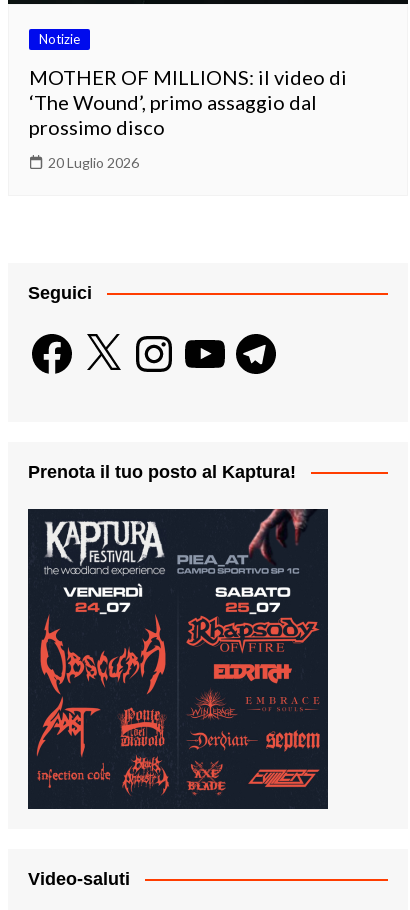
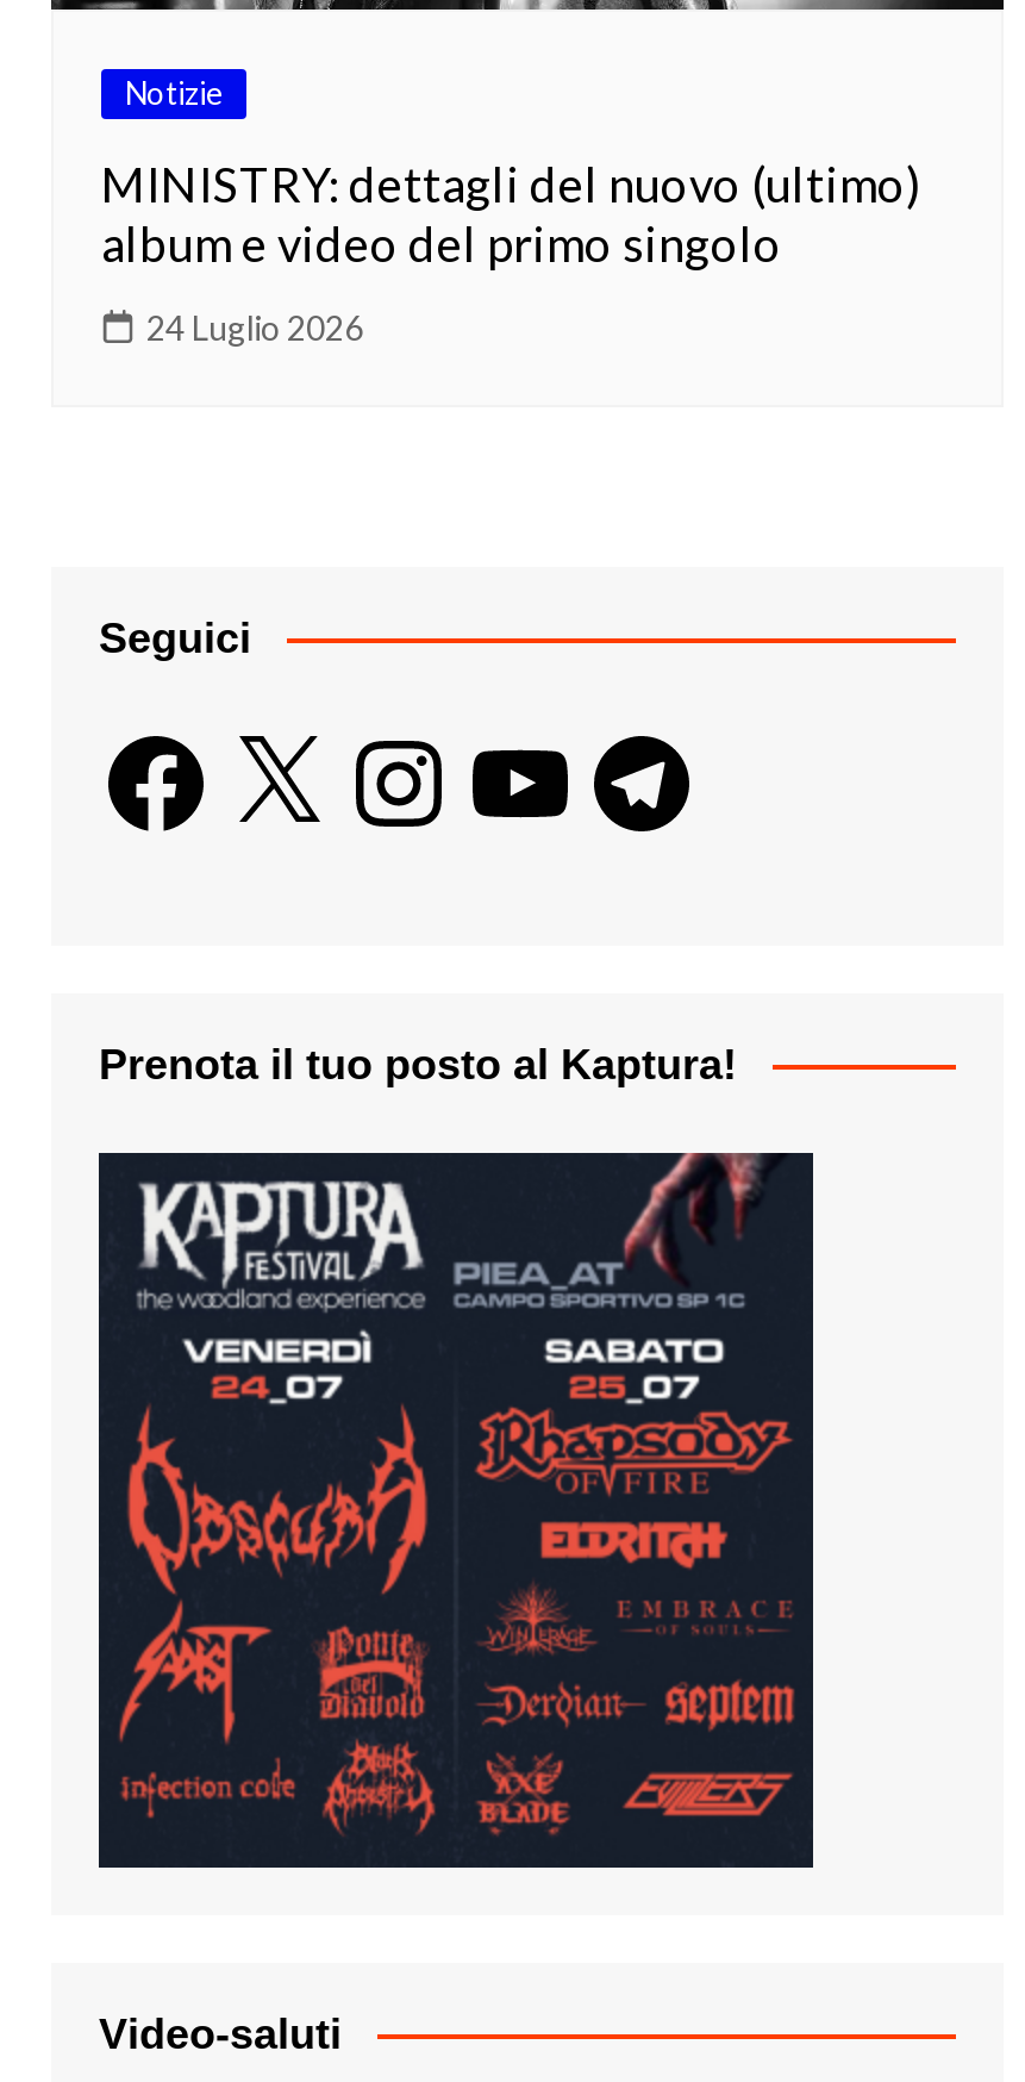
- MOTHER OF MILLIONS: il video di
- ‘The Wound’, primo assaggio dal
- prossimo disco
+ MINISTRY: dettagli del nuovo (ultimo)
+ album e video del primo singolo

- 20 Luglio 2026
+ 24 Luglio 2026
